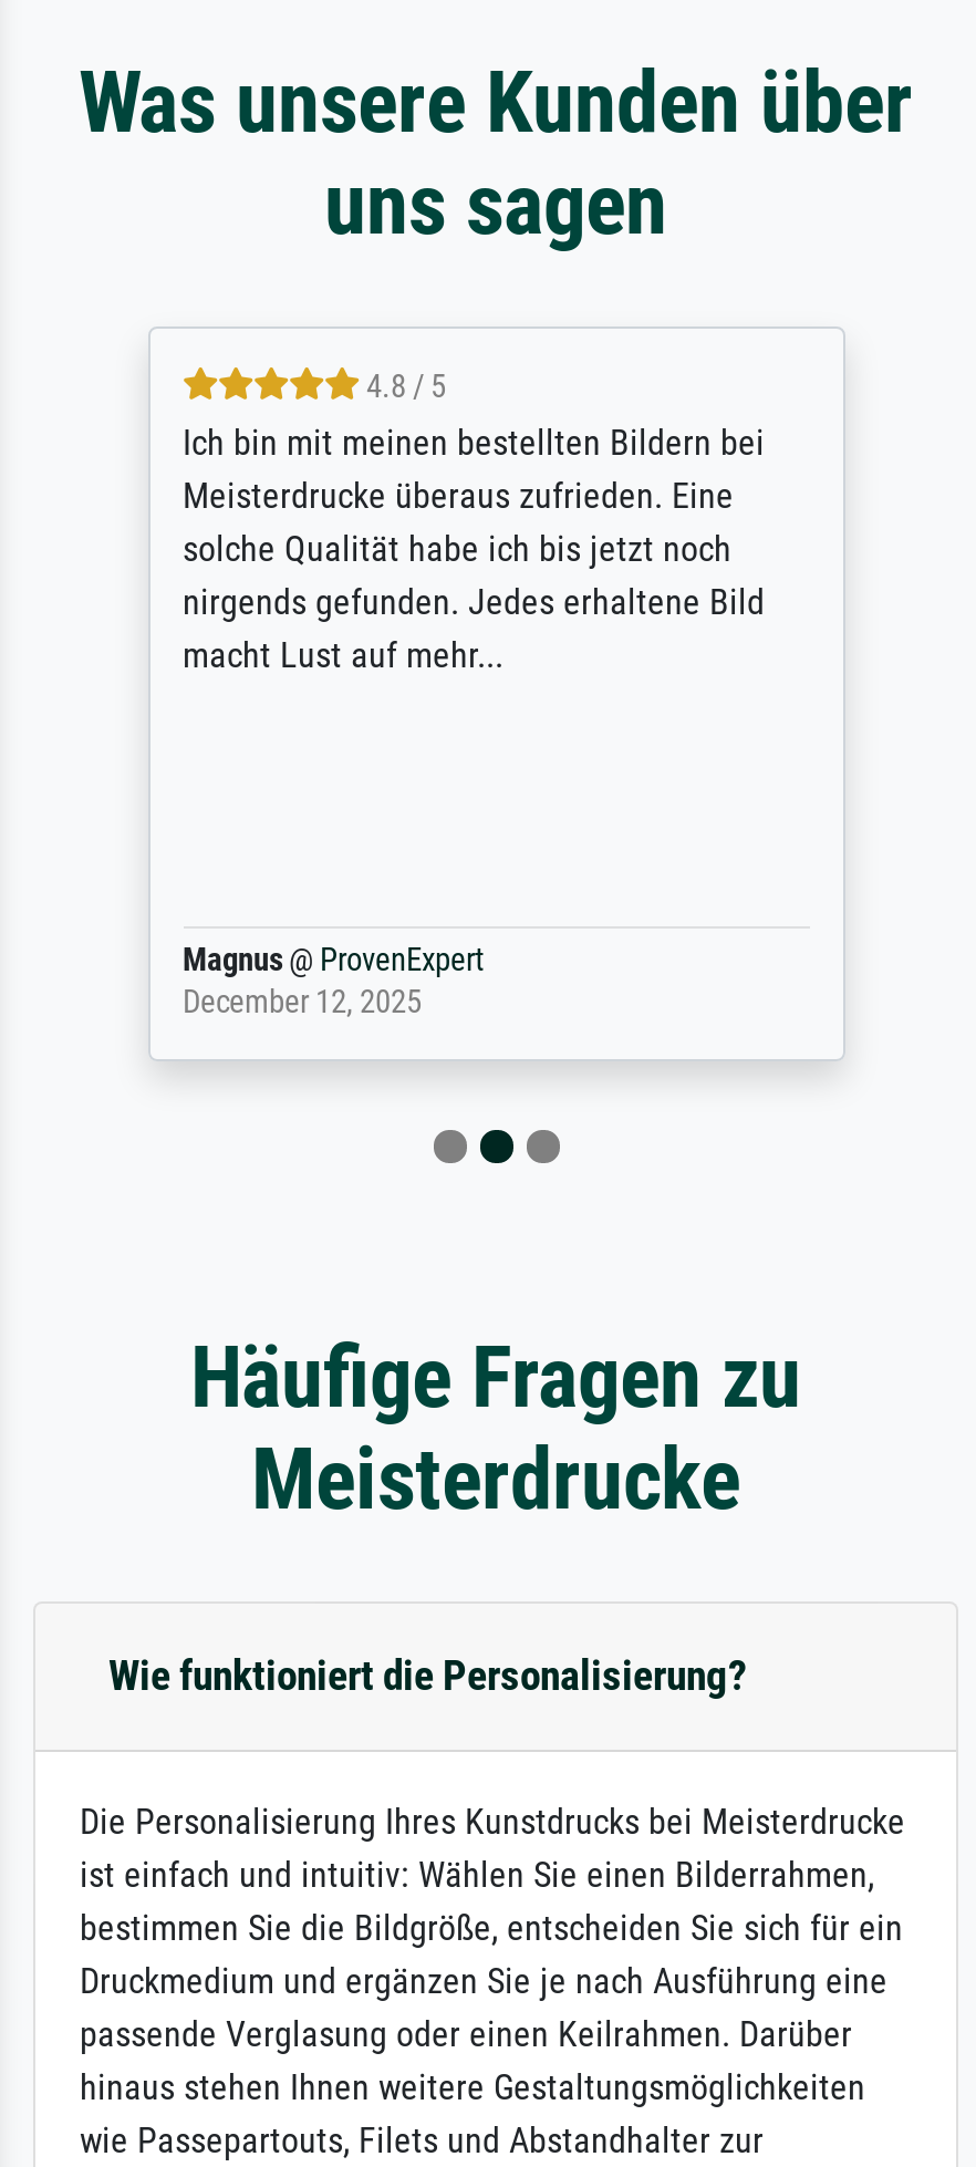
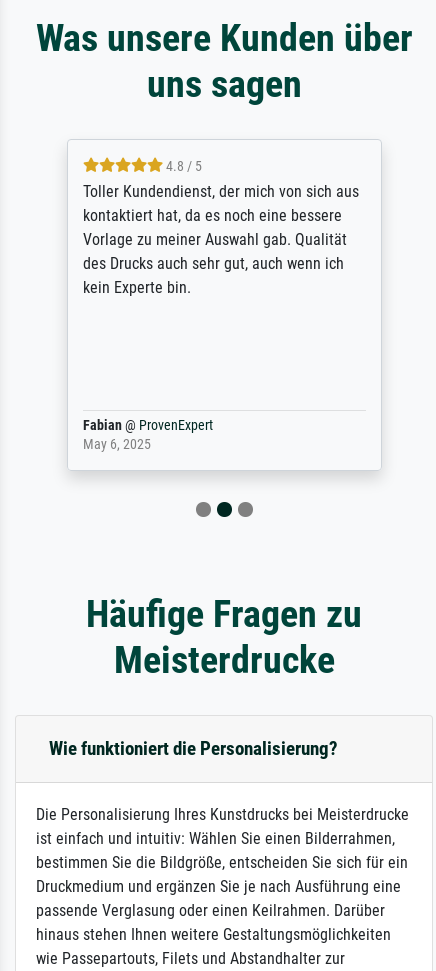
- Ich bin mit meinen bestellten Bildern bei
- Meisterdrucke überaus zufrieden. Eine
- solche Qualität habe ich bis jetzt noch
- nirgends gefunden. Jedes erhaltene Bild
- macht Lust auf mehr...
+ Toller Kundendienst, der mich von sich aus
+ kontaktiert hat, da es noch eine bessere
+ Vorlage zu meiner Auswahl gab. Qualität
+ des Drucks auch sehr gut, auch wenn ich
+ kein Experte bin.

- Magnus @ ProvenExpert
- December 12, 2025
+ Fabian @ ProvenExpert
+ May 6, 2025
